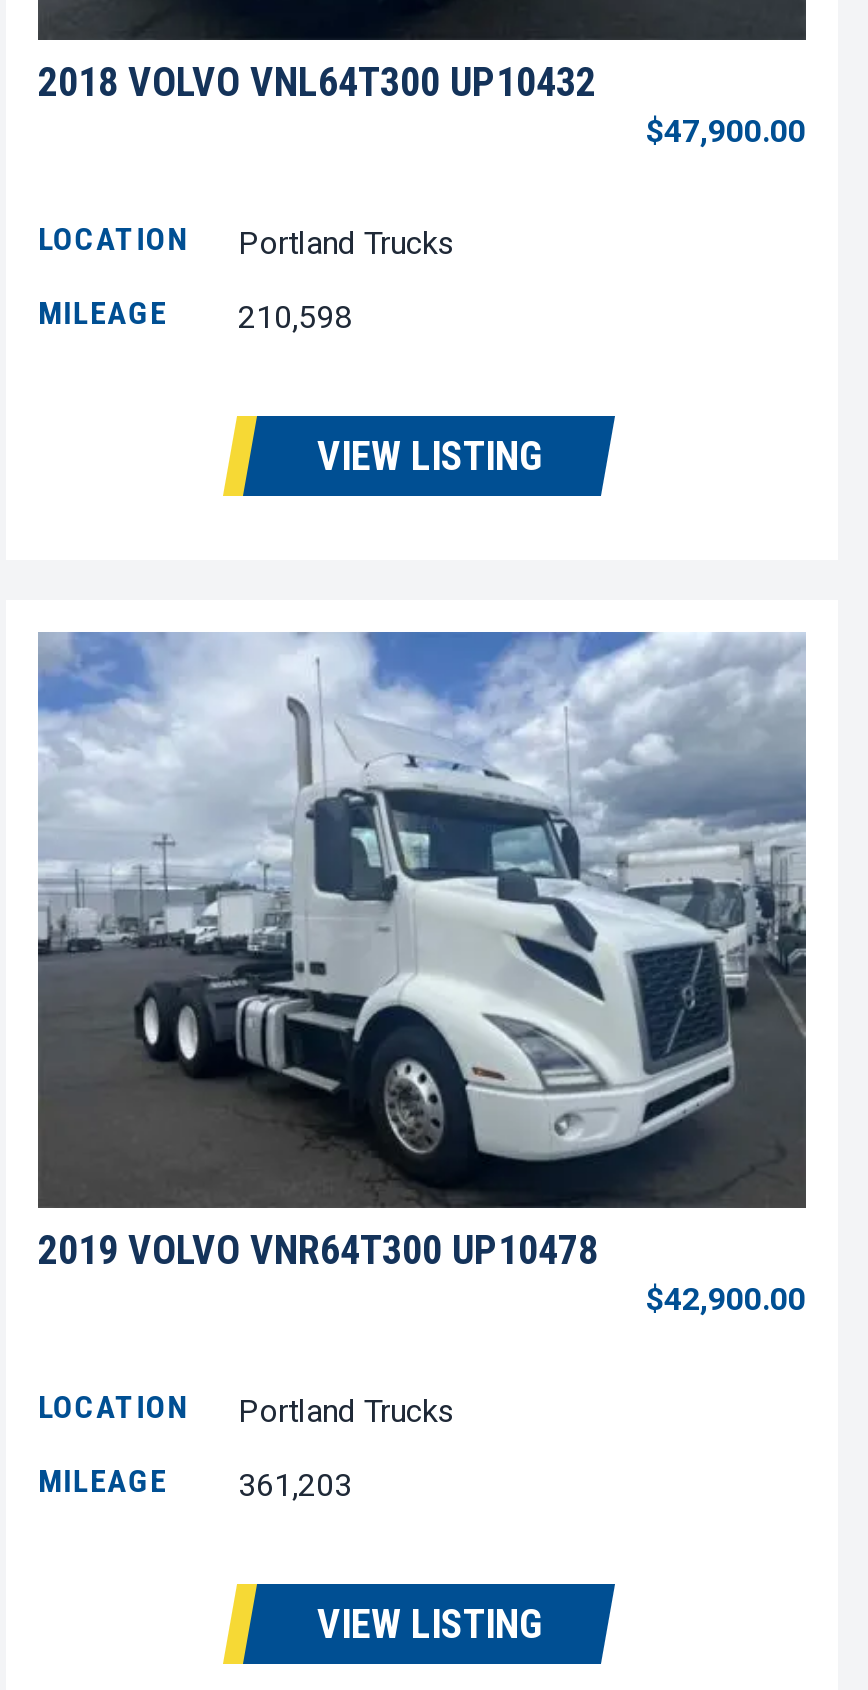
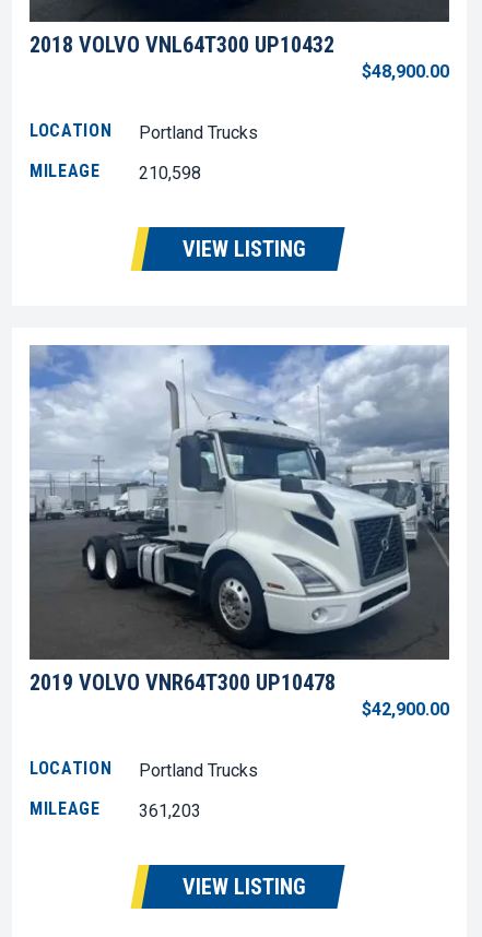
- $47,900.00
+ $48,900.00
